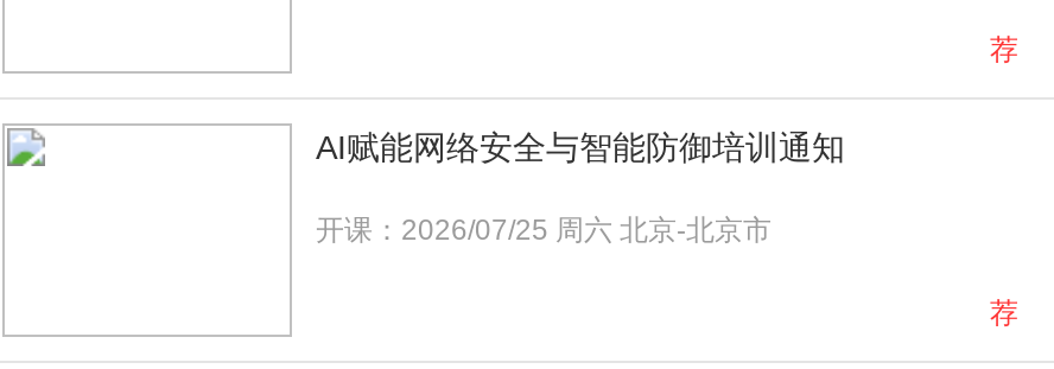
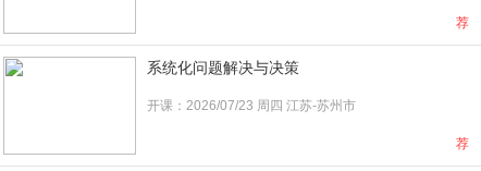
- AI赋能网络安全与智能防御培训通知
+ 系统化问题解决与决策

- 开课：2026/07/25 周六 北京-北京市
+ 开课：2026/07/23 周四 江苏-苏州市
